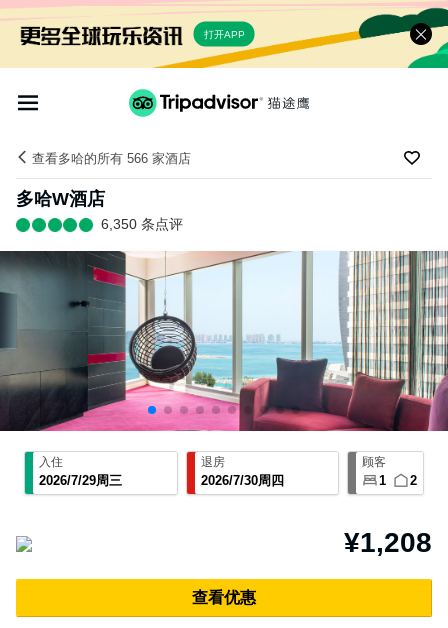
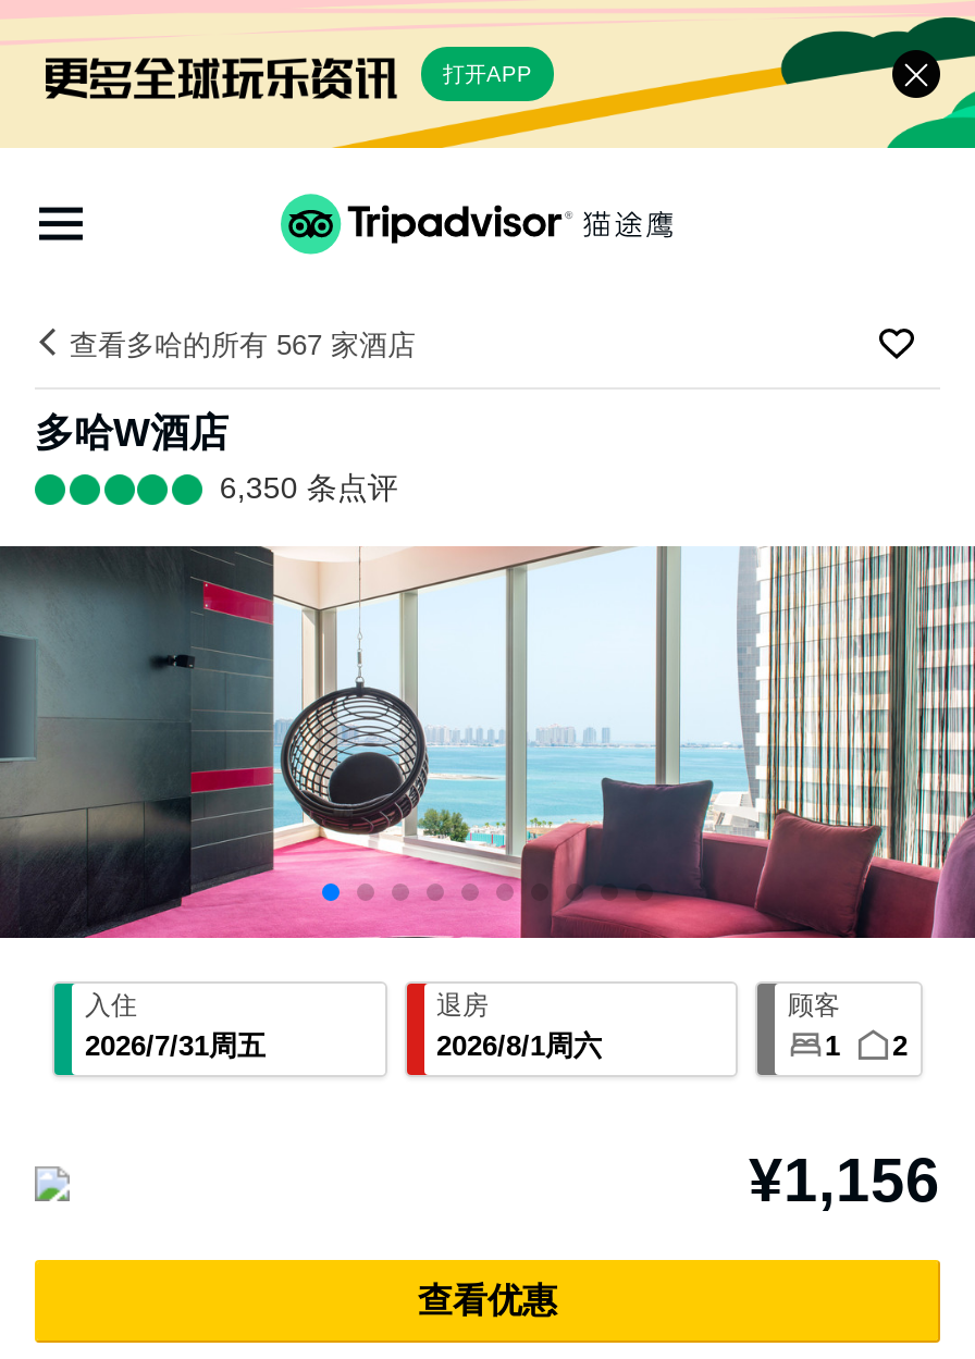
- 查看多哈的所有 566 家酒店
+ 查看多哈的所有 567 家酒店

- 2026/7/29周三
+ 2026/7/31周五

- 2026/7/30周四
+ 2026/8/1周六

- ¥1,208
+ ¥1,156
